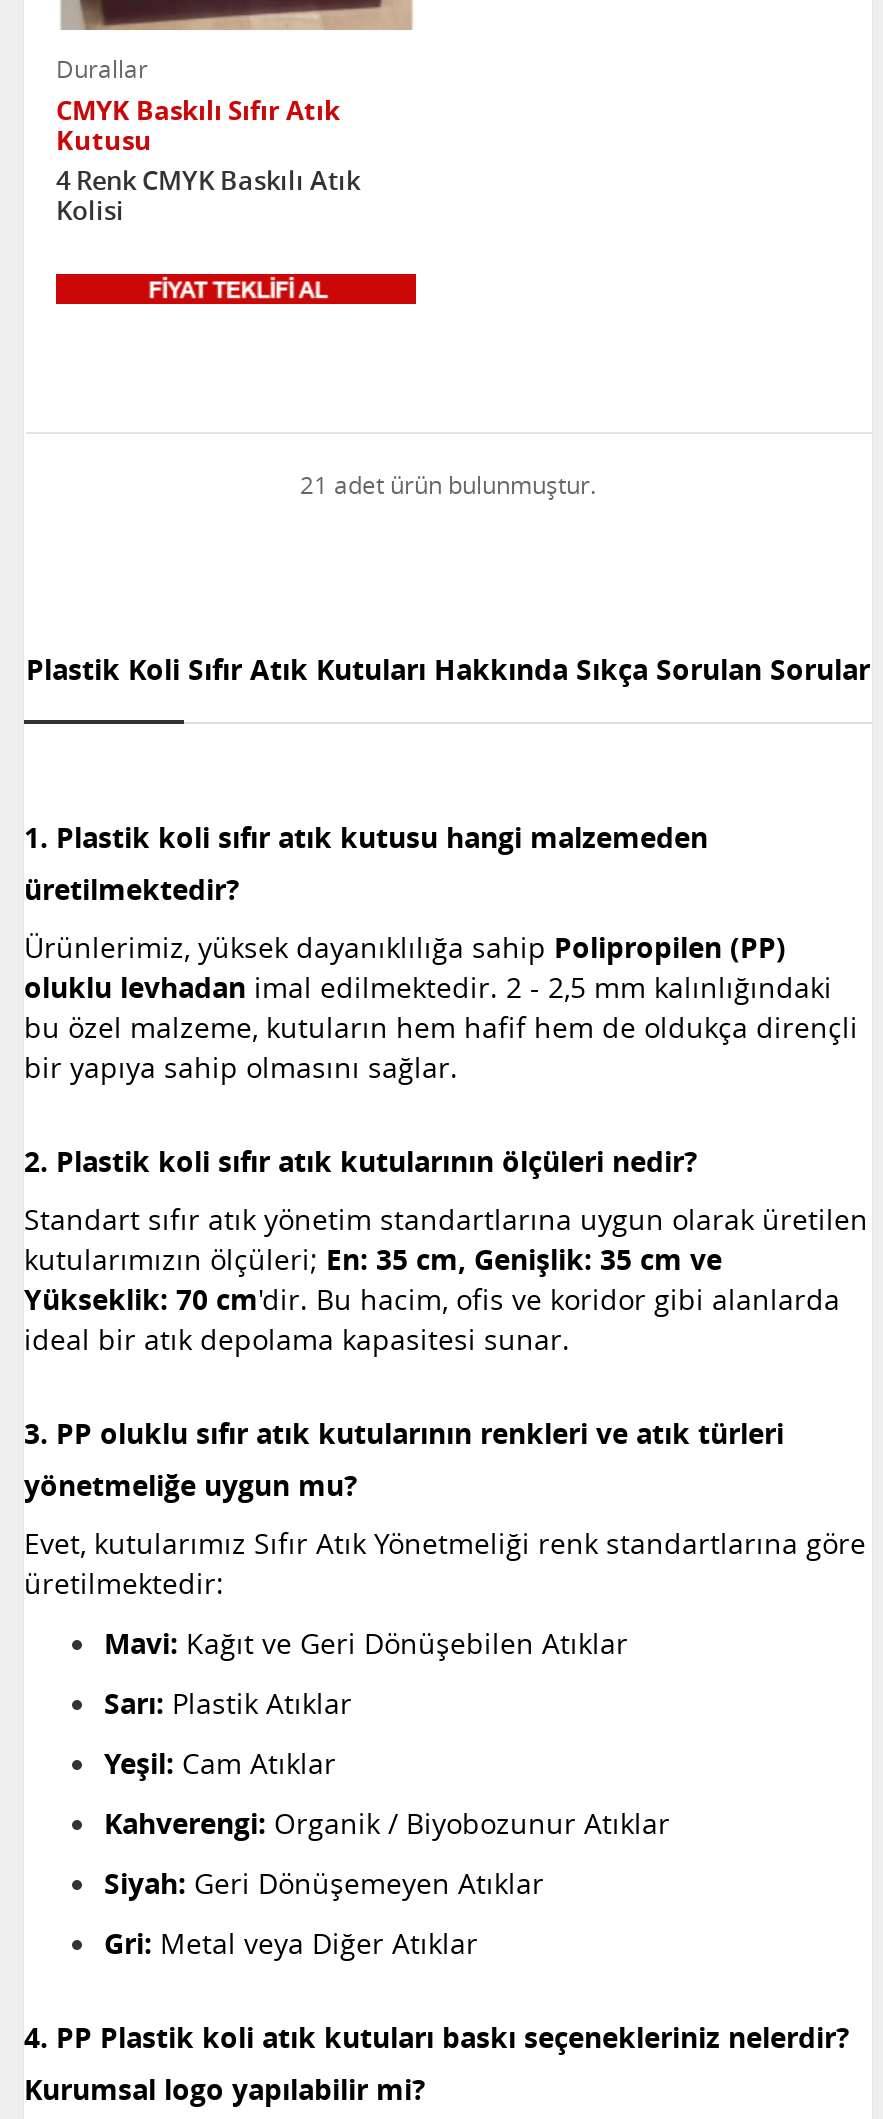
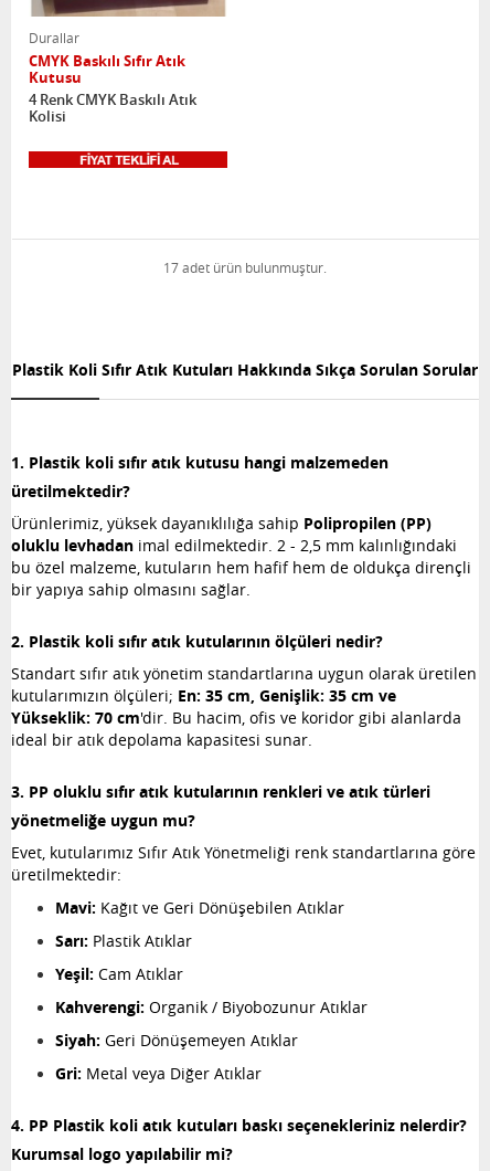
- 21 adet ürün bulunmuştur.
+ 17 adet ürün bulunmuştur.
